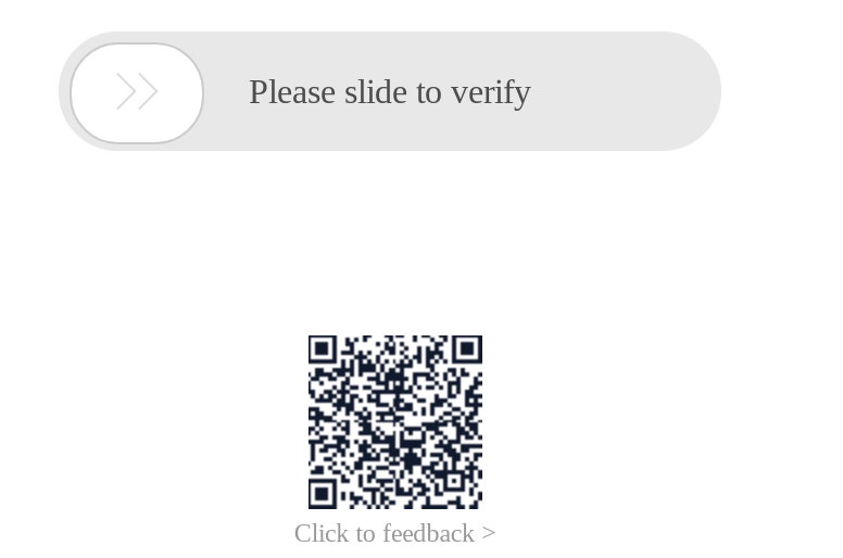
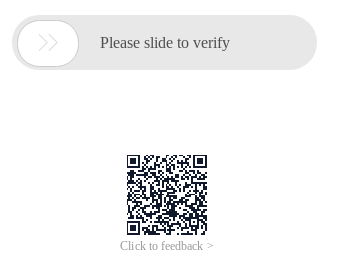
- [image]
+ [image]
